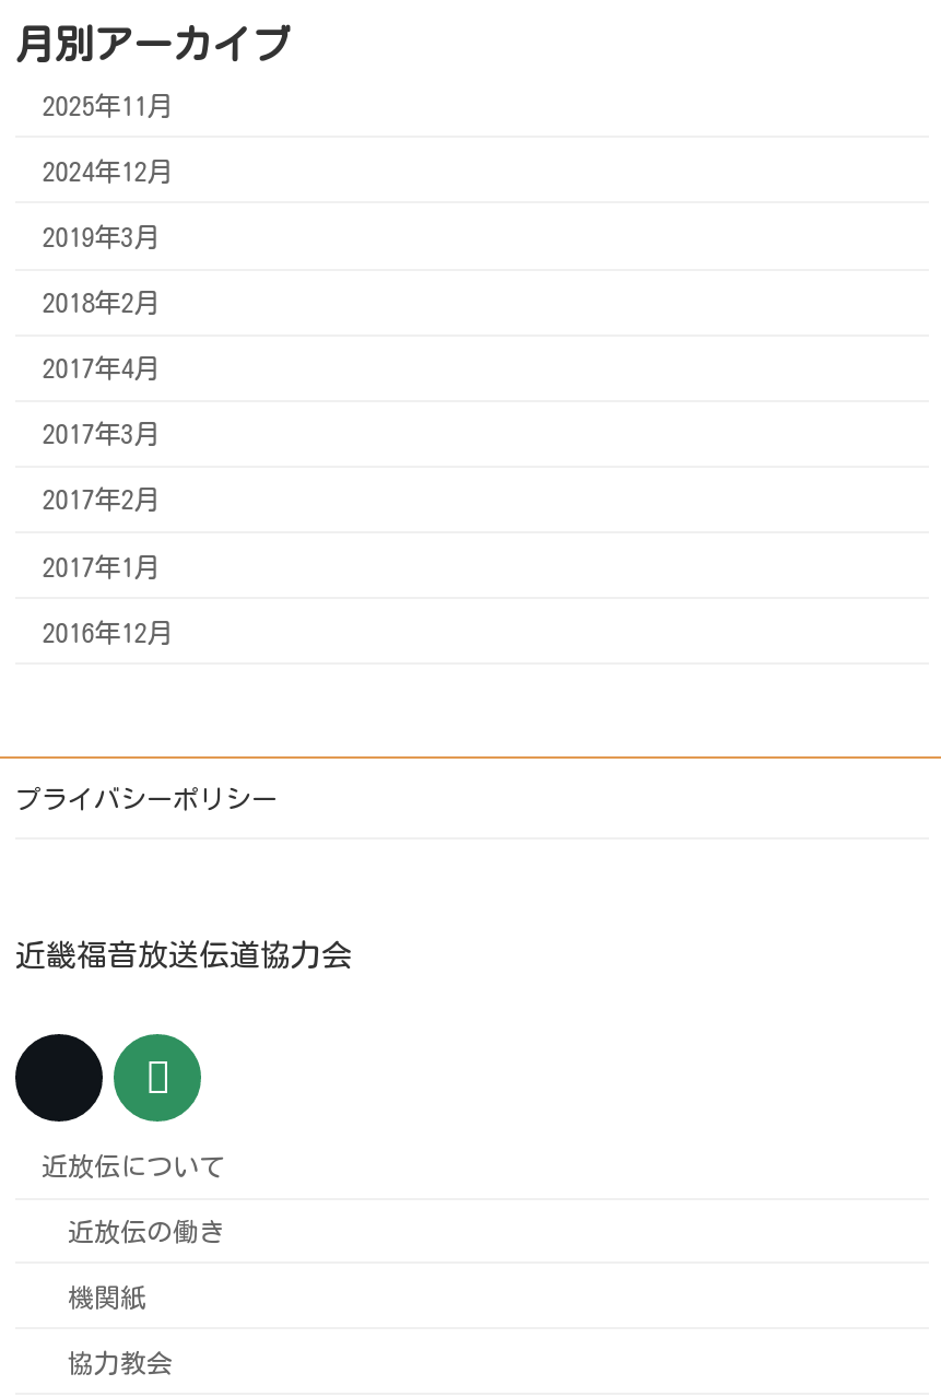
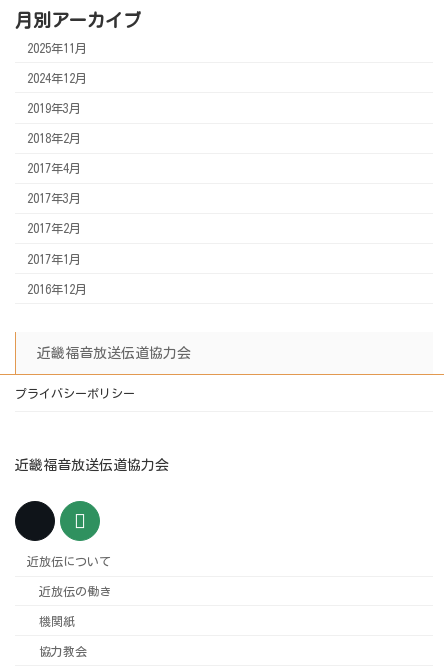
+ 近畿福音放送伝道協力会
